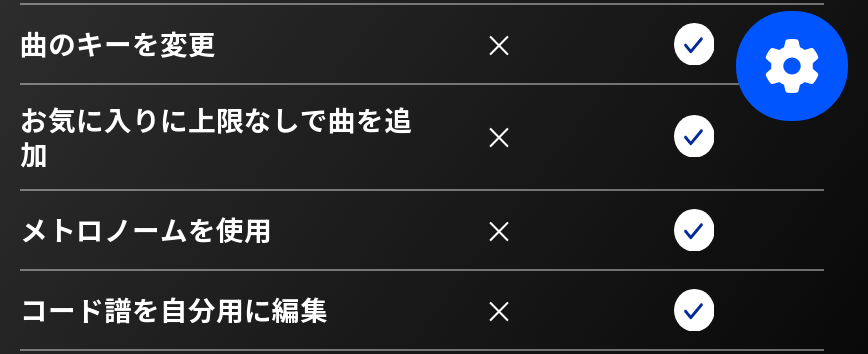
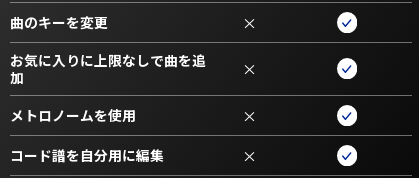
- [image]
